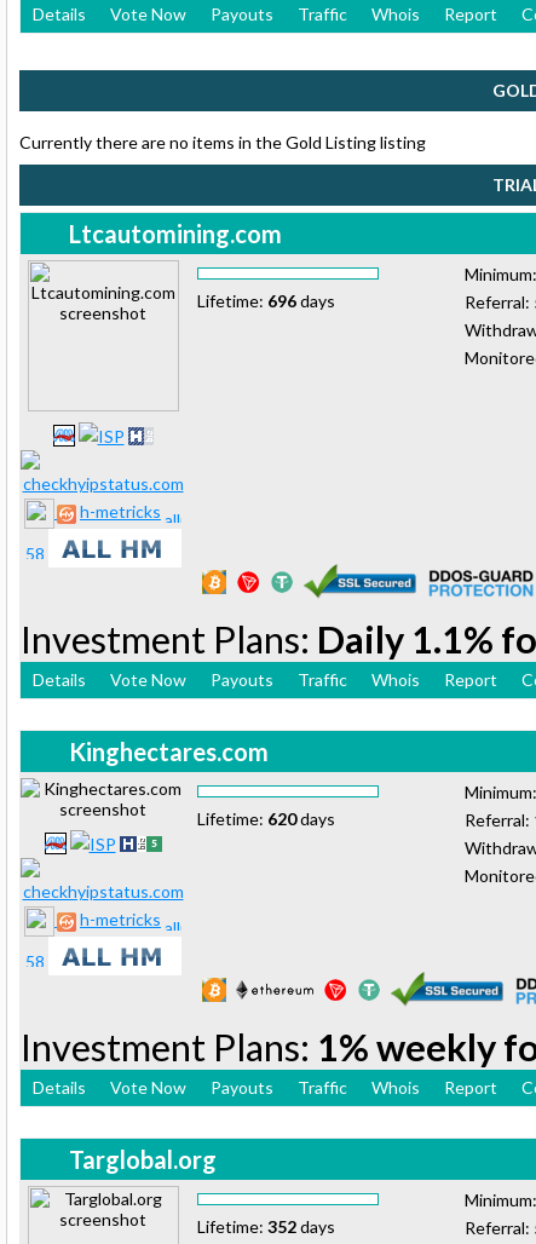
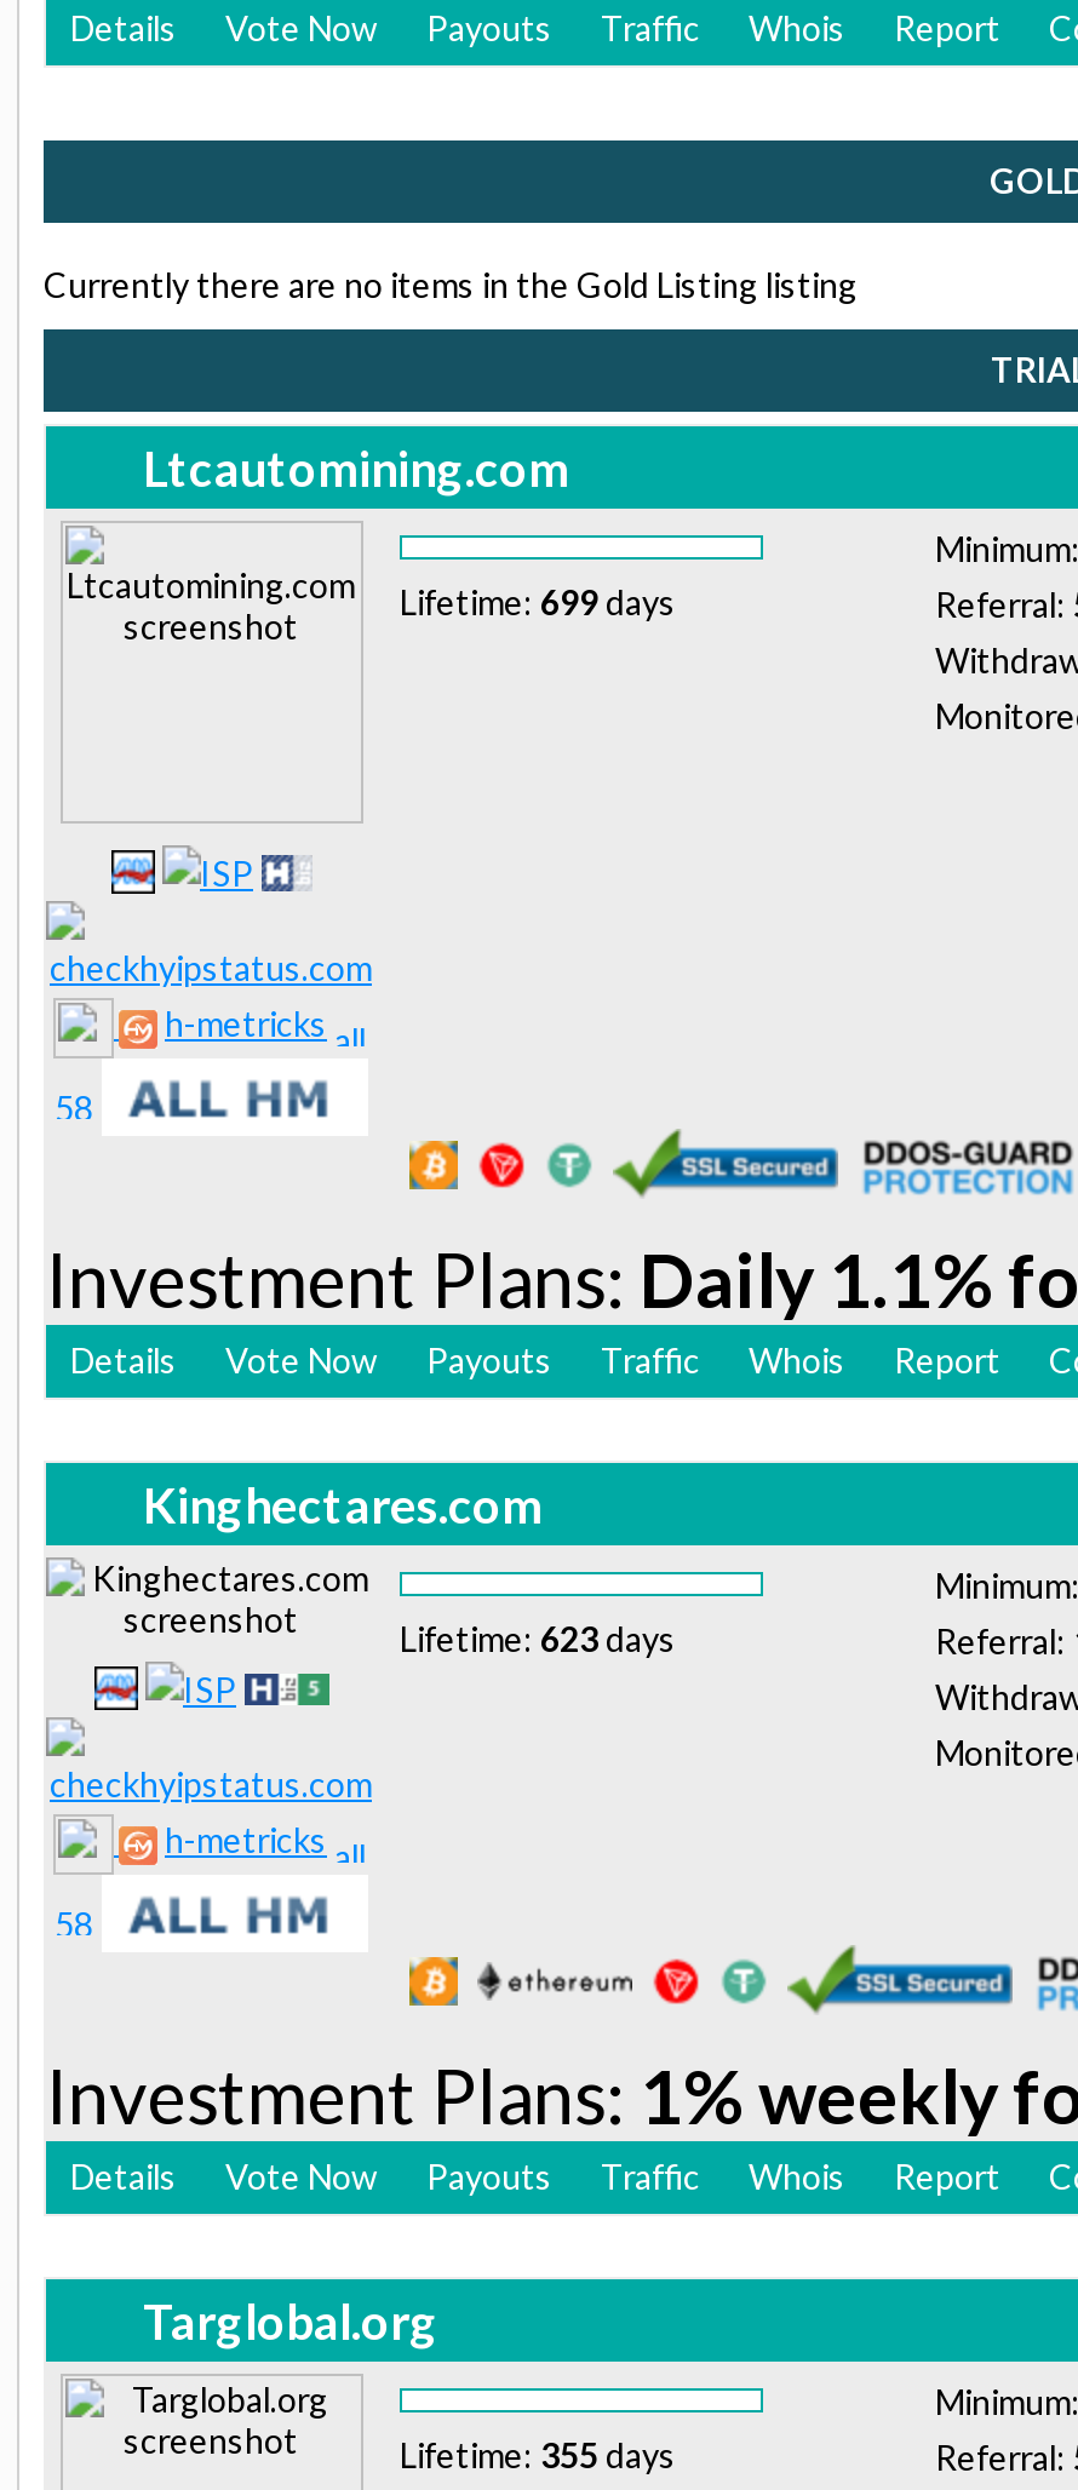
- Lifetime: 696 days
+ Lifetime: 699 days

- Lifetime: 620 days
+ Lifetime: 623 days

- Lifetime: 352 days
+ Lifetime: 355 days
